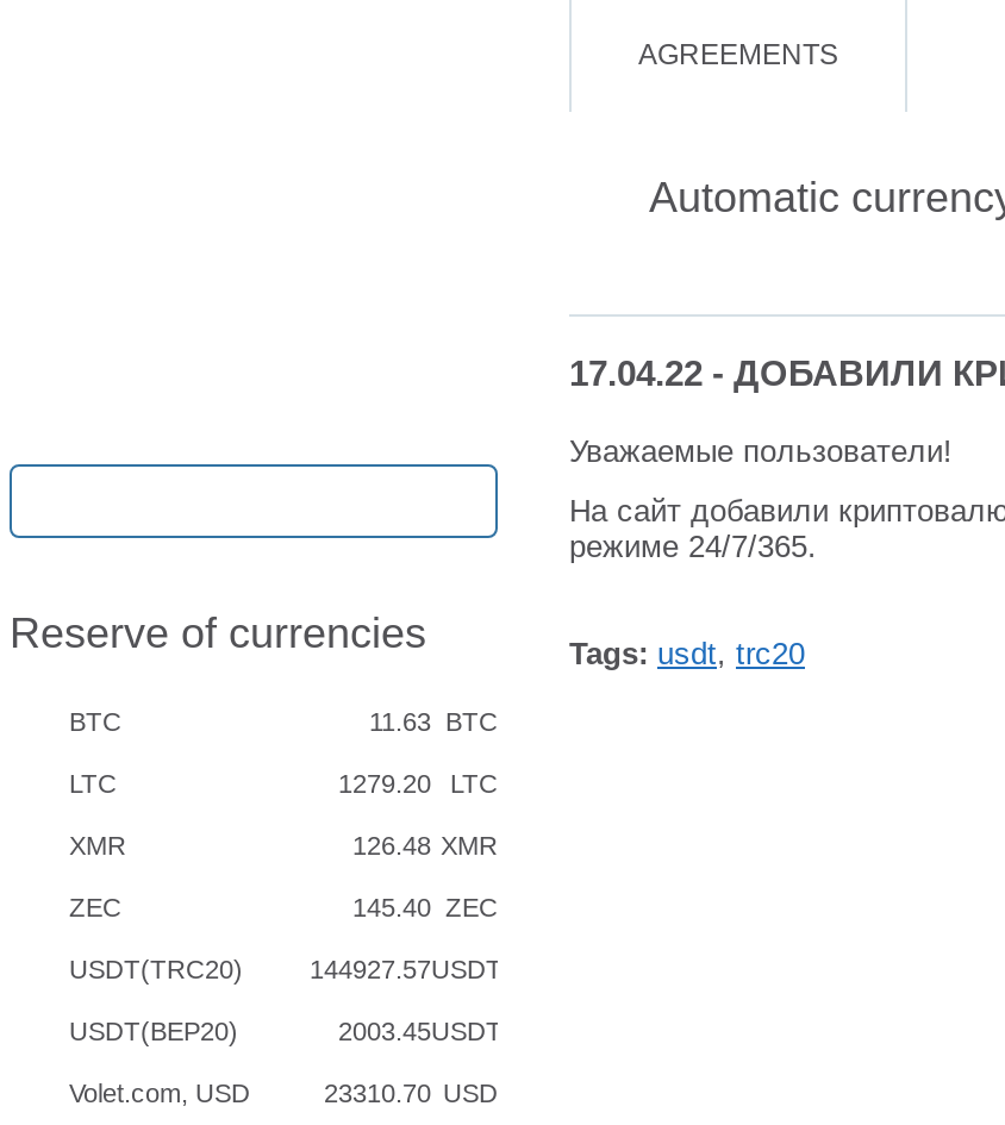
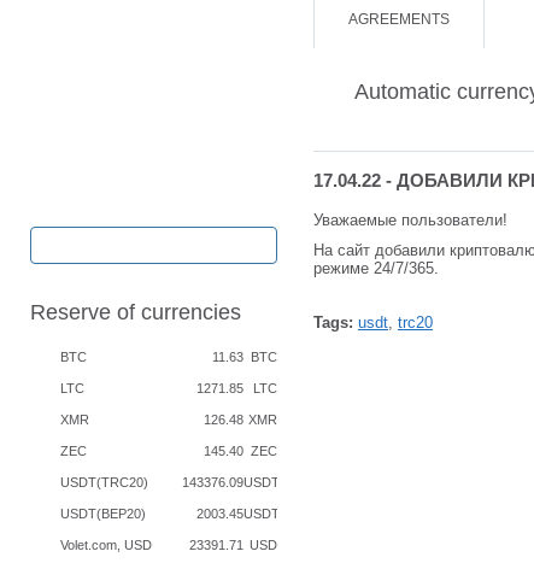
- 1279.20 LTC
+ 1271.85 LTC

- 144927.57 USDT
+ 143376.09 USDT

- 23310.70 USD
+ 23391.71 USD
